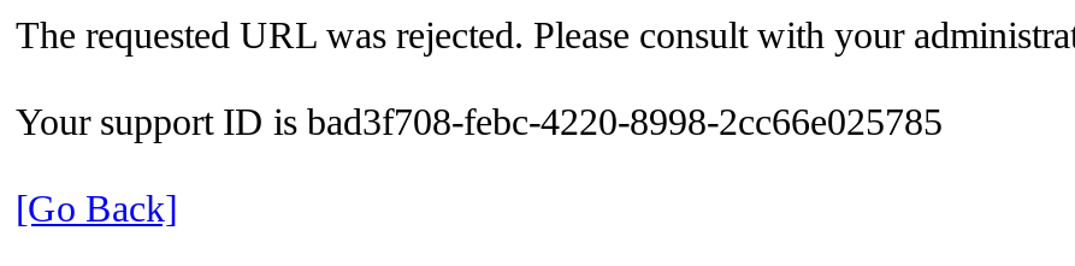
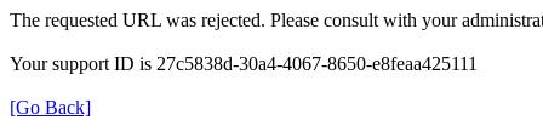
- Your support ID is bad3f708-febc-4220-8998-2cc66e025785
+ Your support ID is 27c5838d-30a4-4067-8650-e8feaa425111
